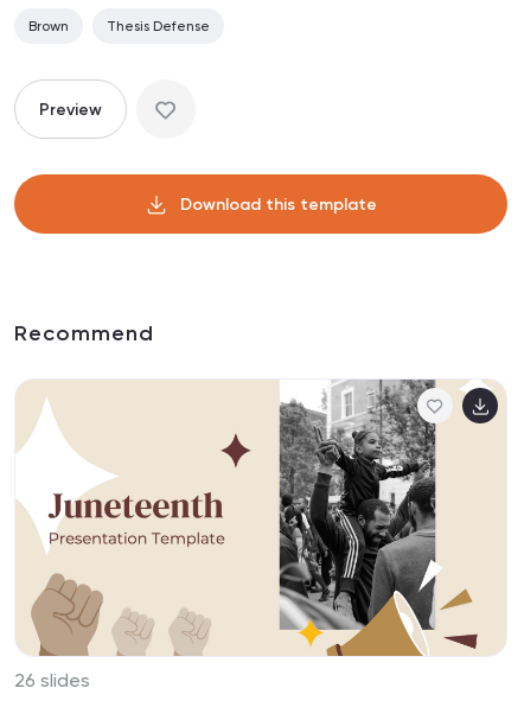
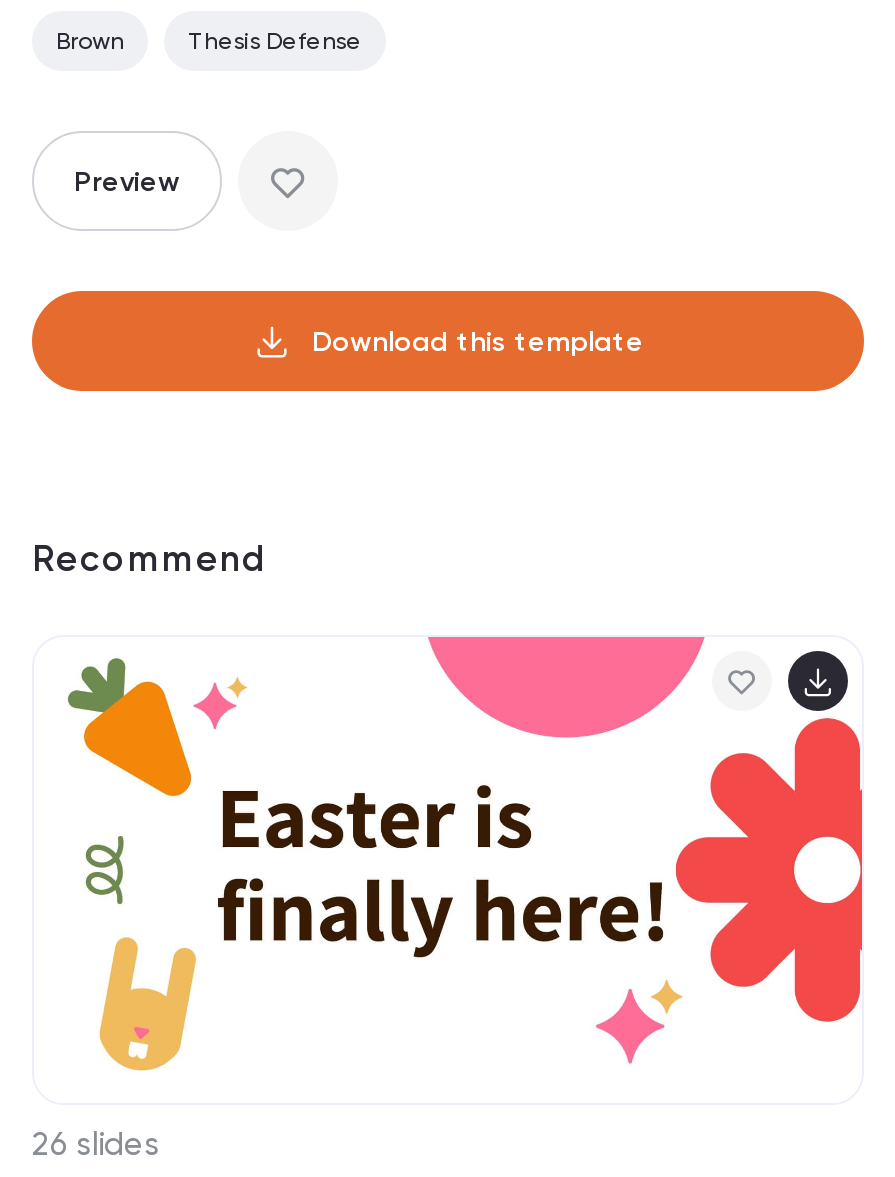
- [image]
+ [image]
